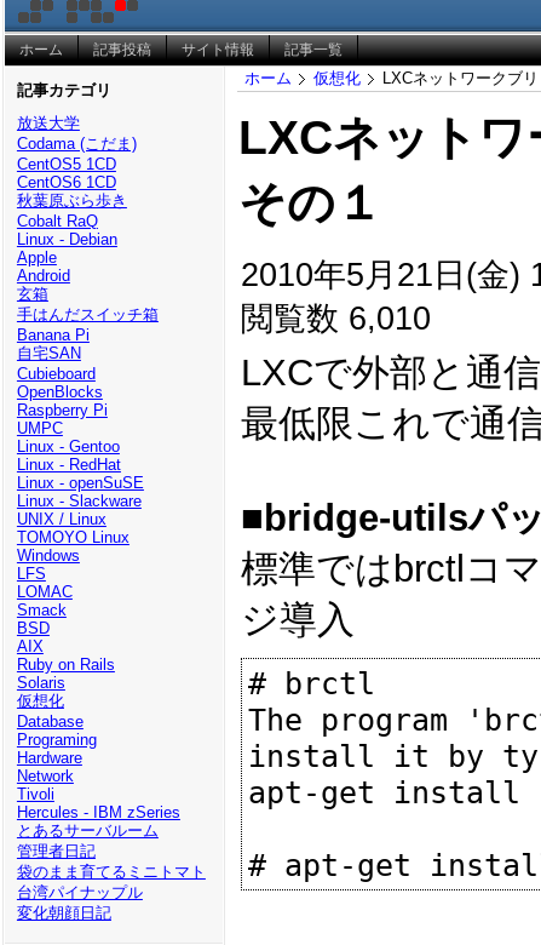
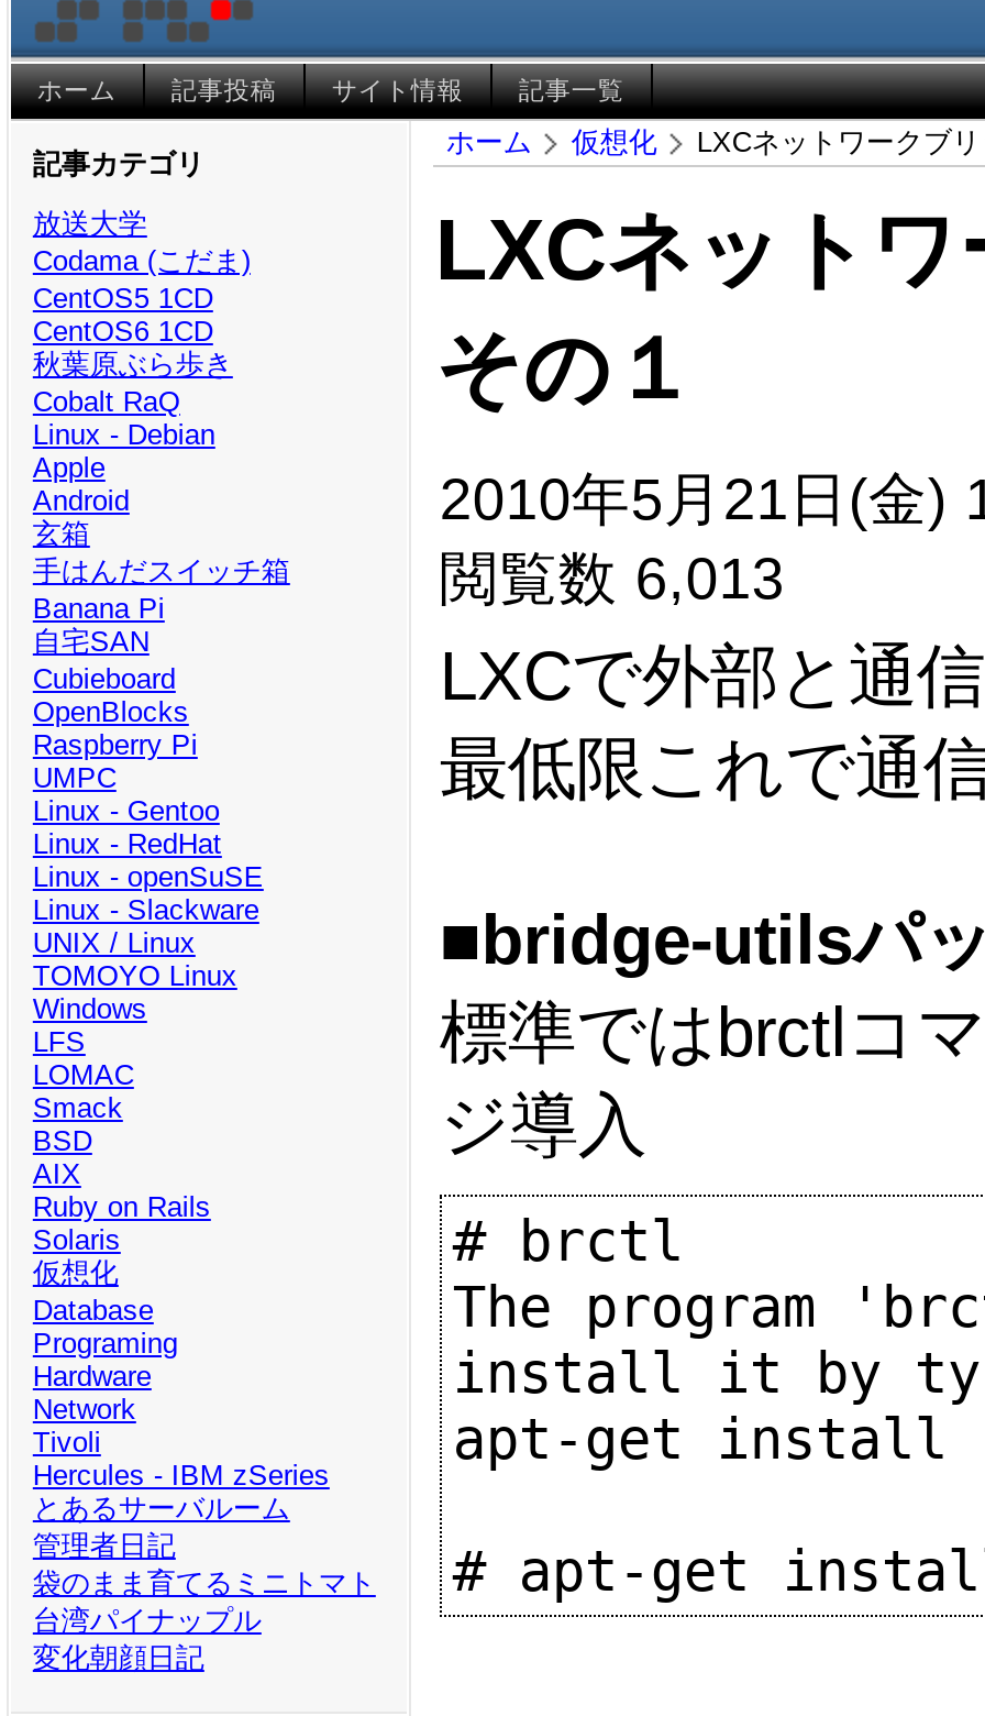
- 閲覧数 6,010
+ 閲覧数 6,013
